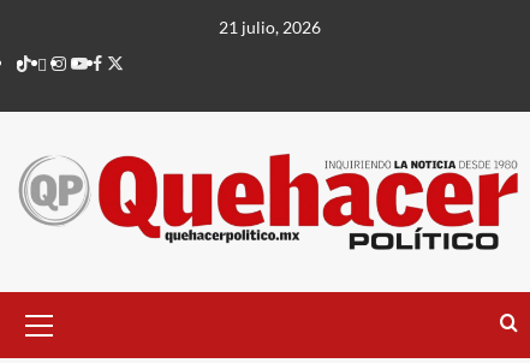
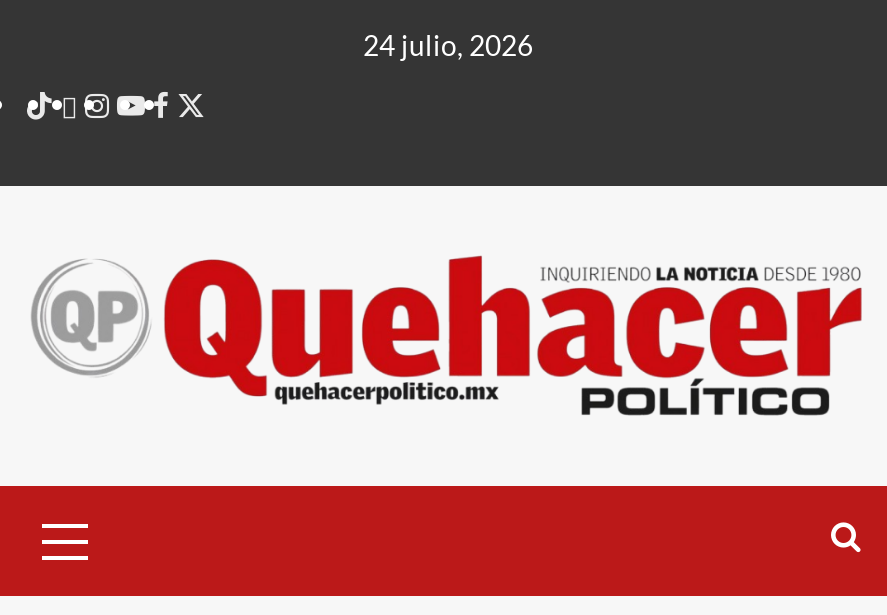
- 21 julio, 2026
+ 24 julio, 2026
